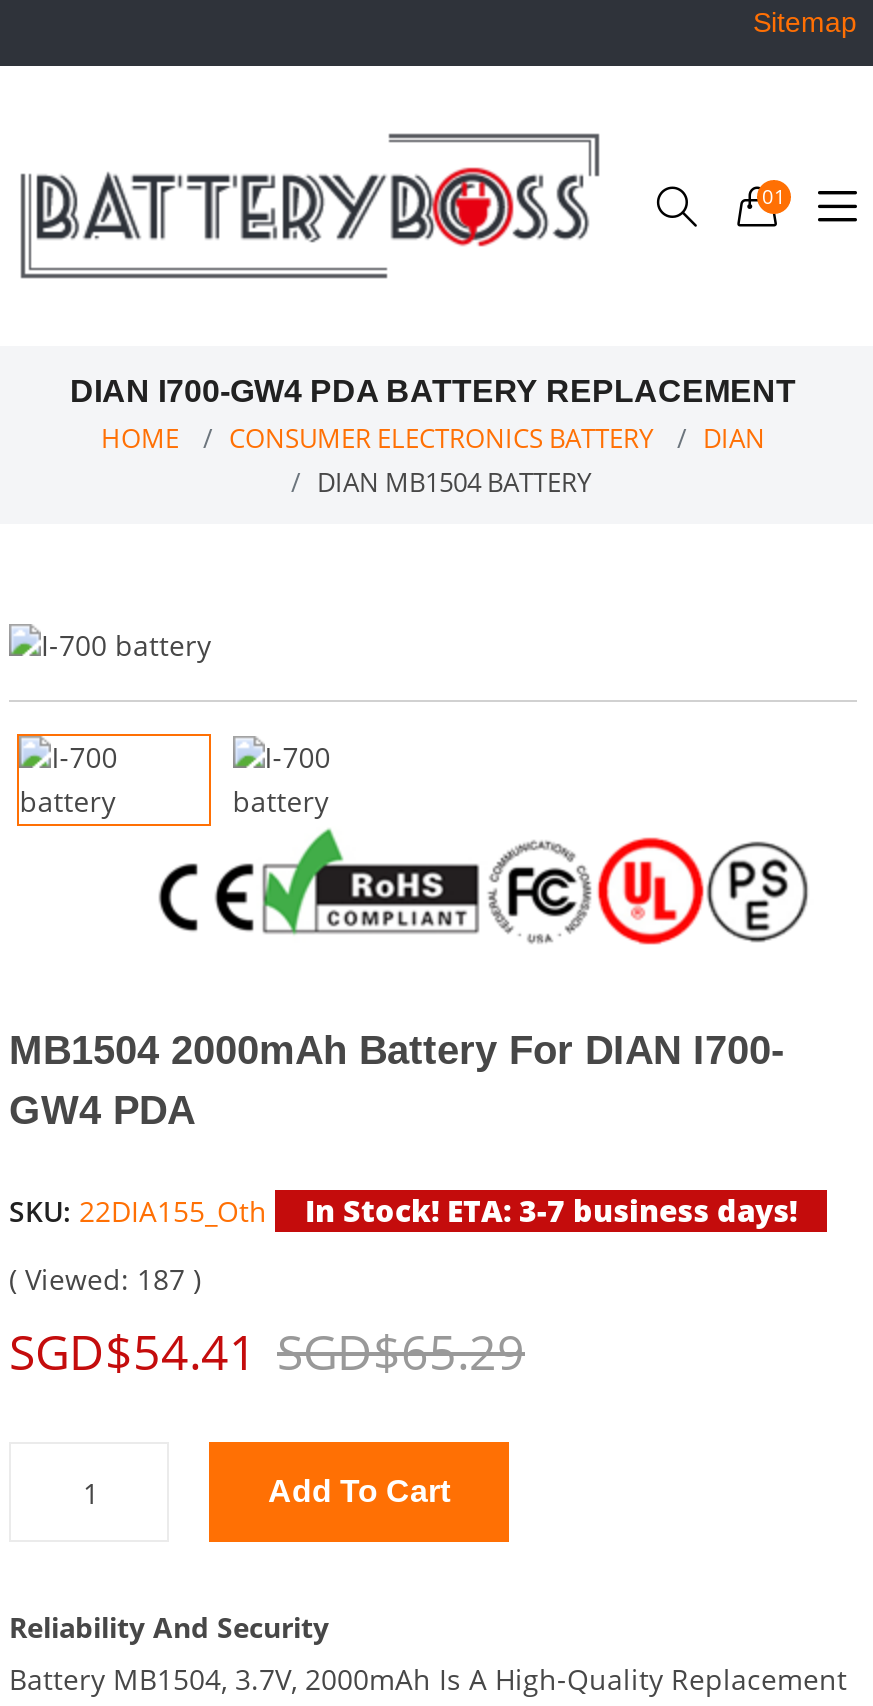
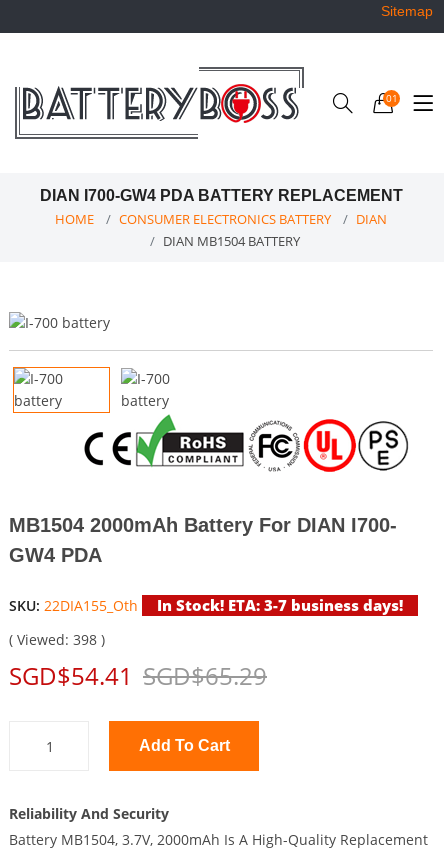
- ( Viewed: 187 )
+ ( Viewed: 398 )
